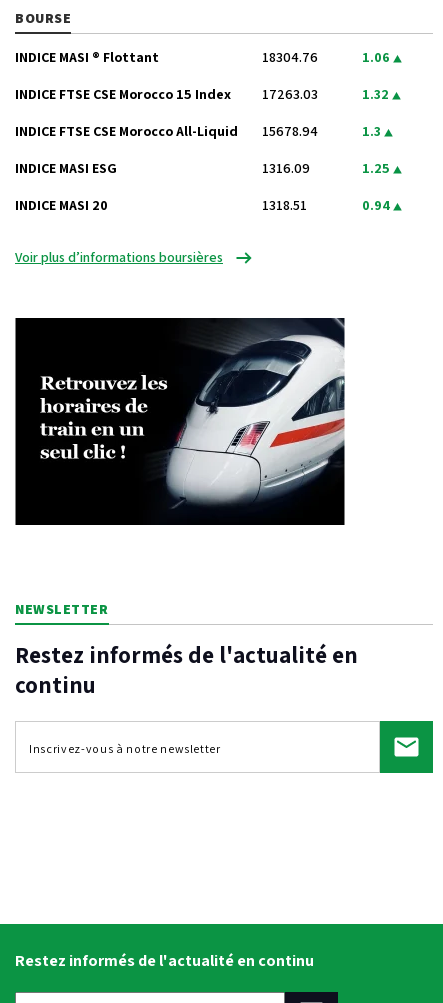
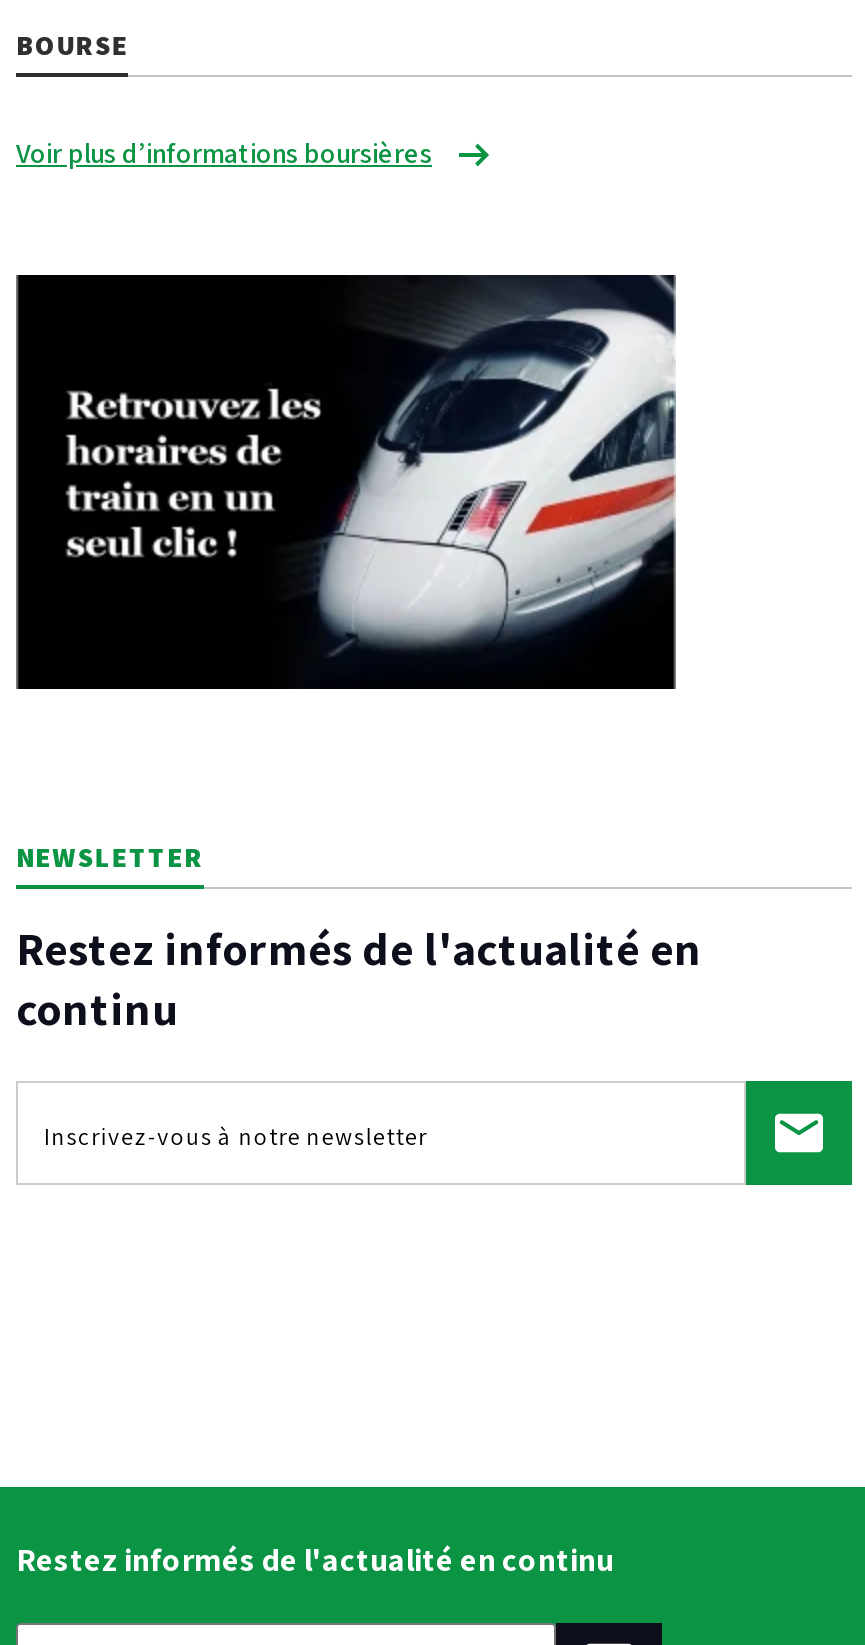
- INDICE MASI ® Flottant
- 18304.76
- 1.06
- INDICE FTSE CSE Morocco 15 Index
- 17263.03
- 1.32
- INDICE FTSE CSE Morocco All-Liquid
- 15678.94
- 1.3
- INDICE MASI ESG
- 1316.09
- 1.25
- INDICE MASI 20
- 1318.51
- 0.94
